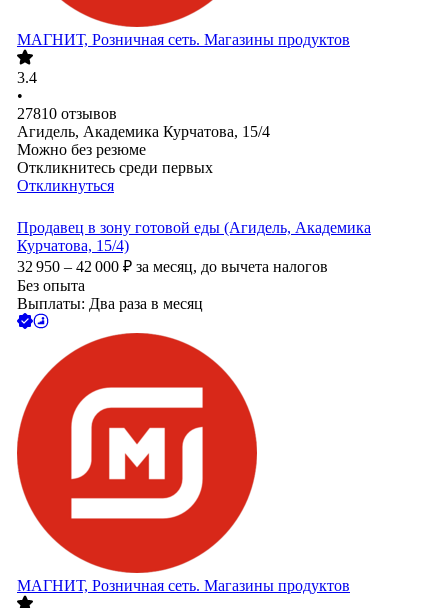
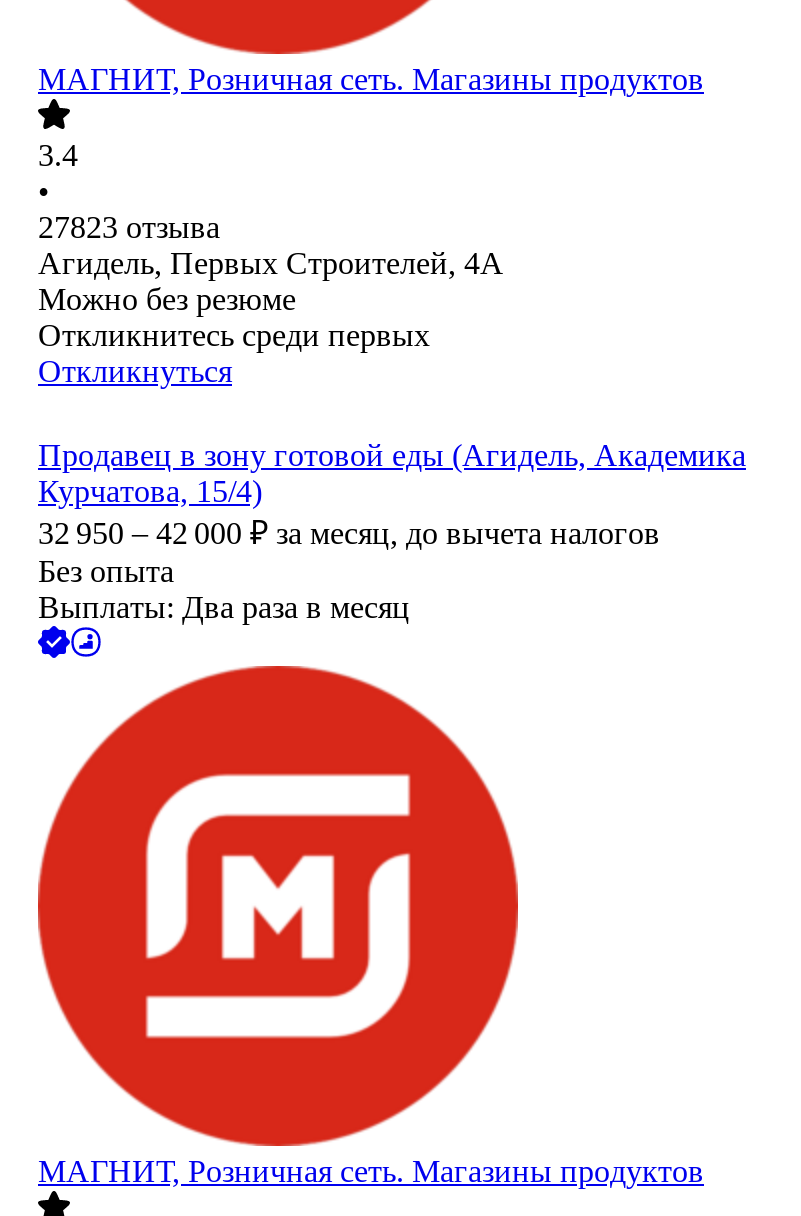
- 27810 отзывов
- Агидель, Академика Курчатова, 15/4
+ 27823 отзыва
+ Агидель, Первых Строителей, 4А
